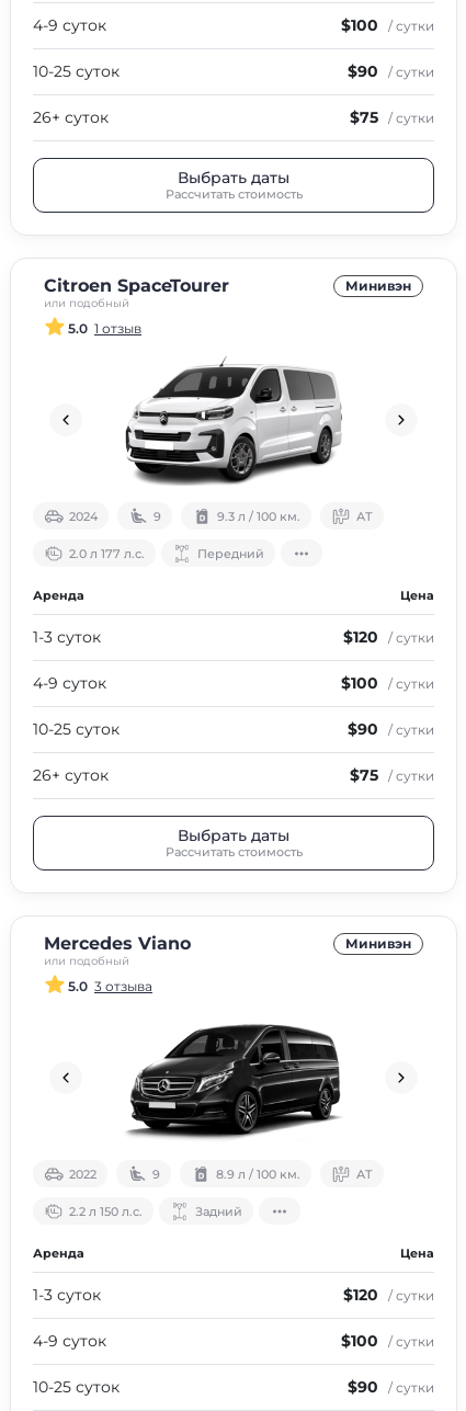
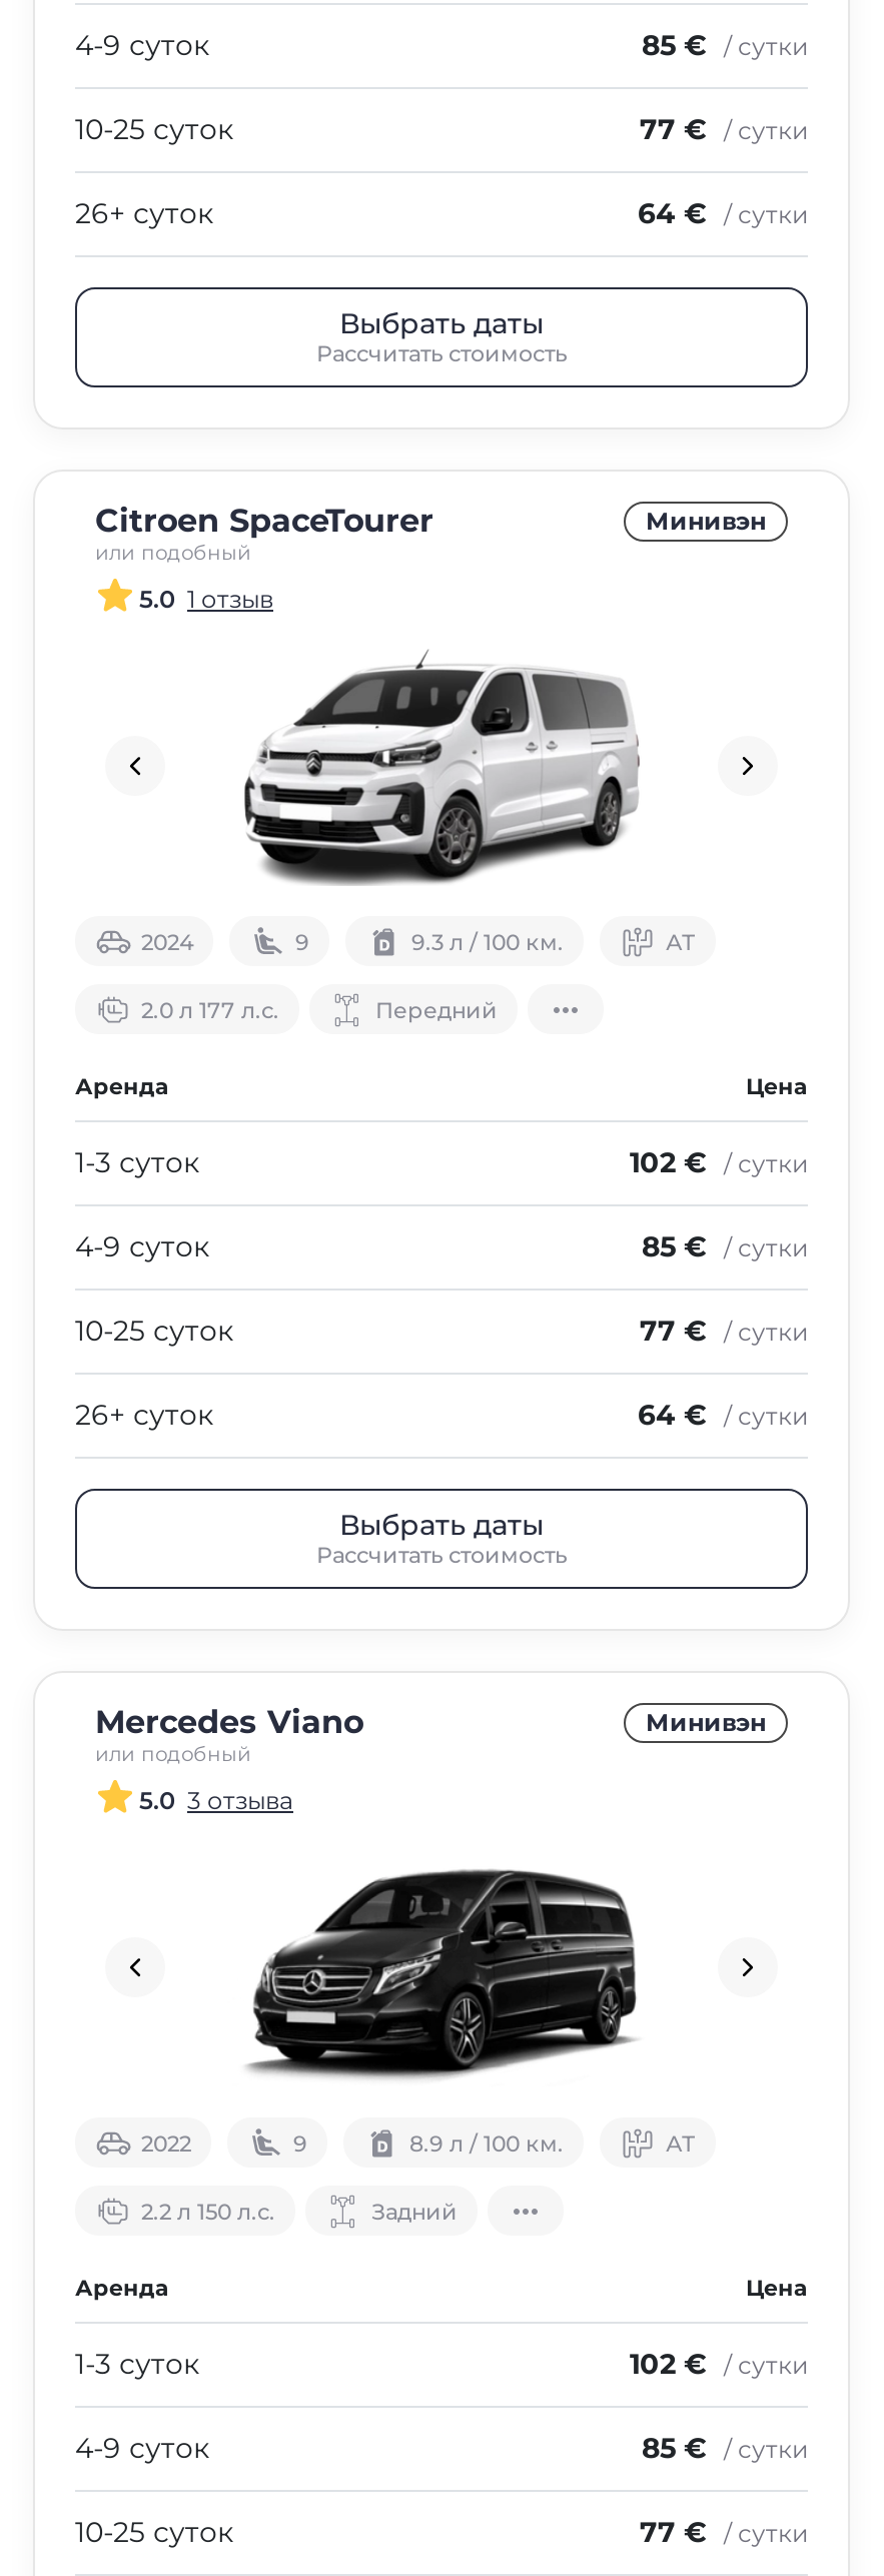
- $100 / сутки
+ 85 € / сутки

- $90 / сутки
+ 77 € / сутки

- $75 / сутки
+ 64 € / сутки

- $120 / сутки
+ 102 € / сутки

- $100 / сутки
+ 85 € / сутки

- $90 / сутки
+ 77 € / сутки

- $75 / сутки
+ 64 € / сутки

- $120 / сутки
+ 102 € / сутки

- $100 / сутки
+ 85 € / сутки

- $90 / сутки
+ 77 € / сутки
